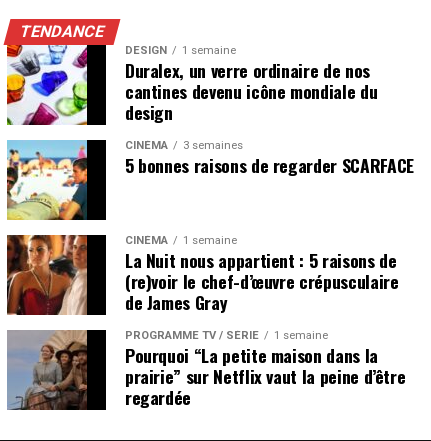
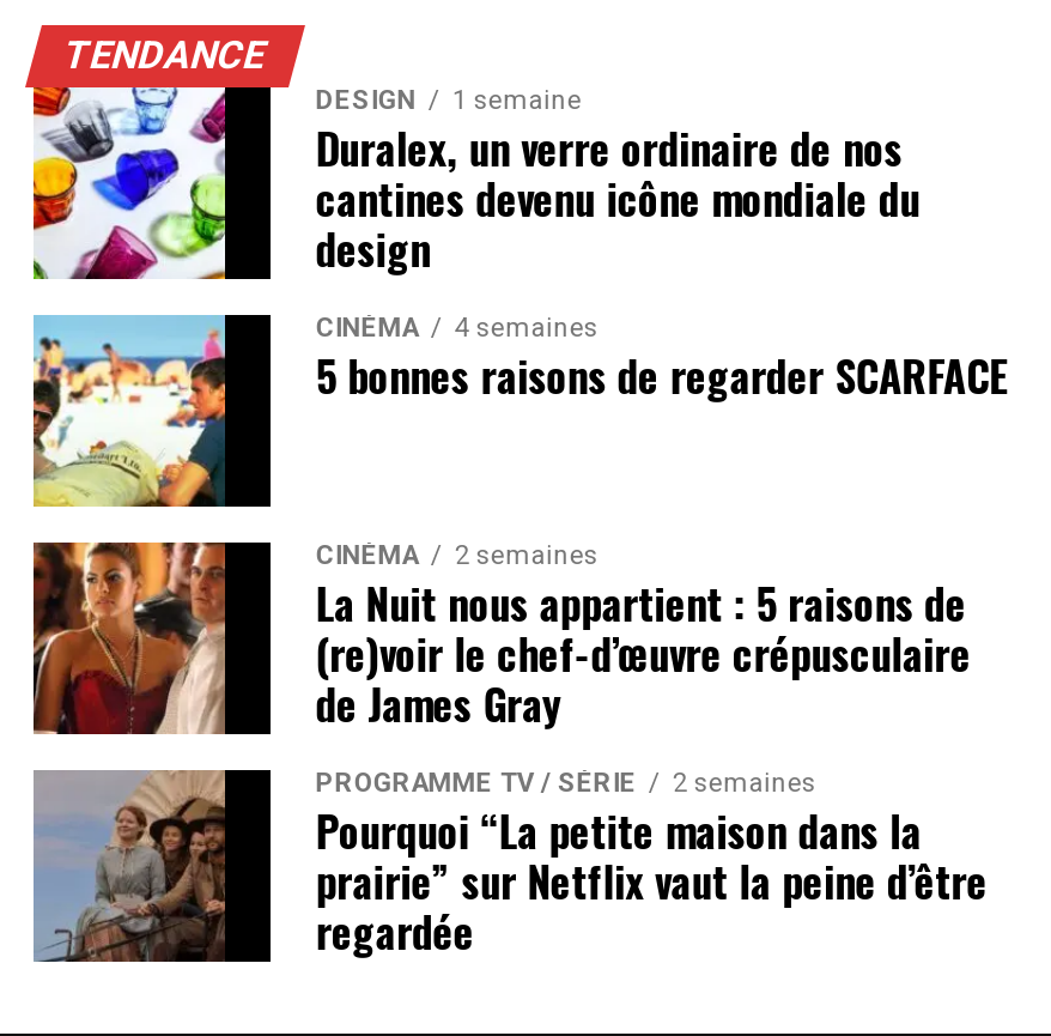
- CINÉMA 3 semaines
+ CINÉMA 4 semaines

- CINÉMA 1 semaine
+ CINÉMA 2 semaines

- PROGRAMME TV / SÉRIE 1 semaine
+ PROGRAMME TV / SÉRIE 2 semaines
